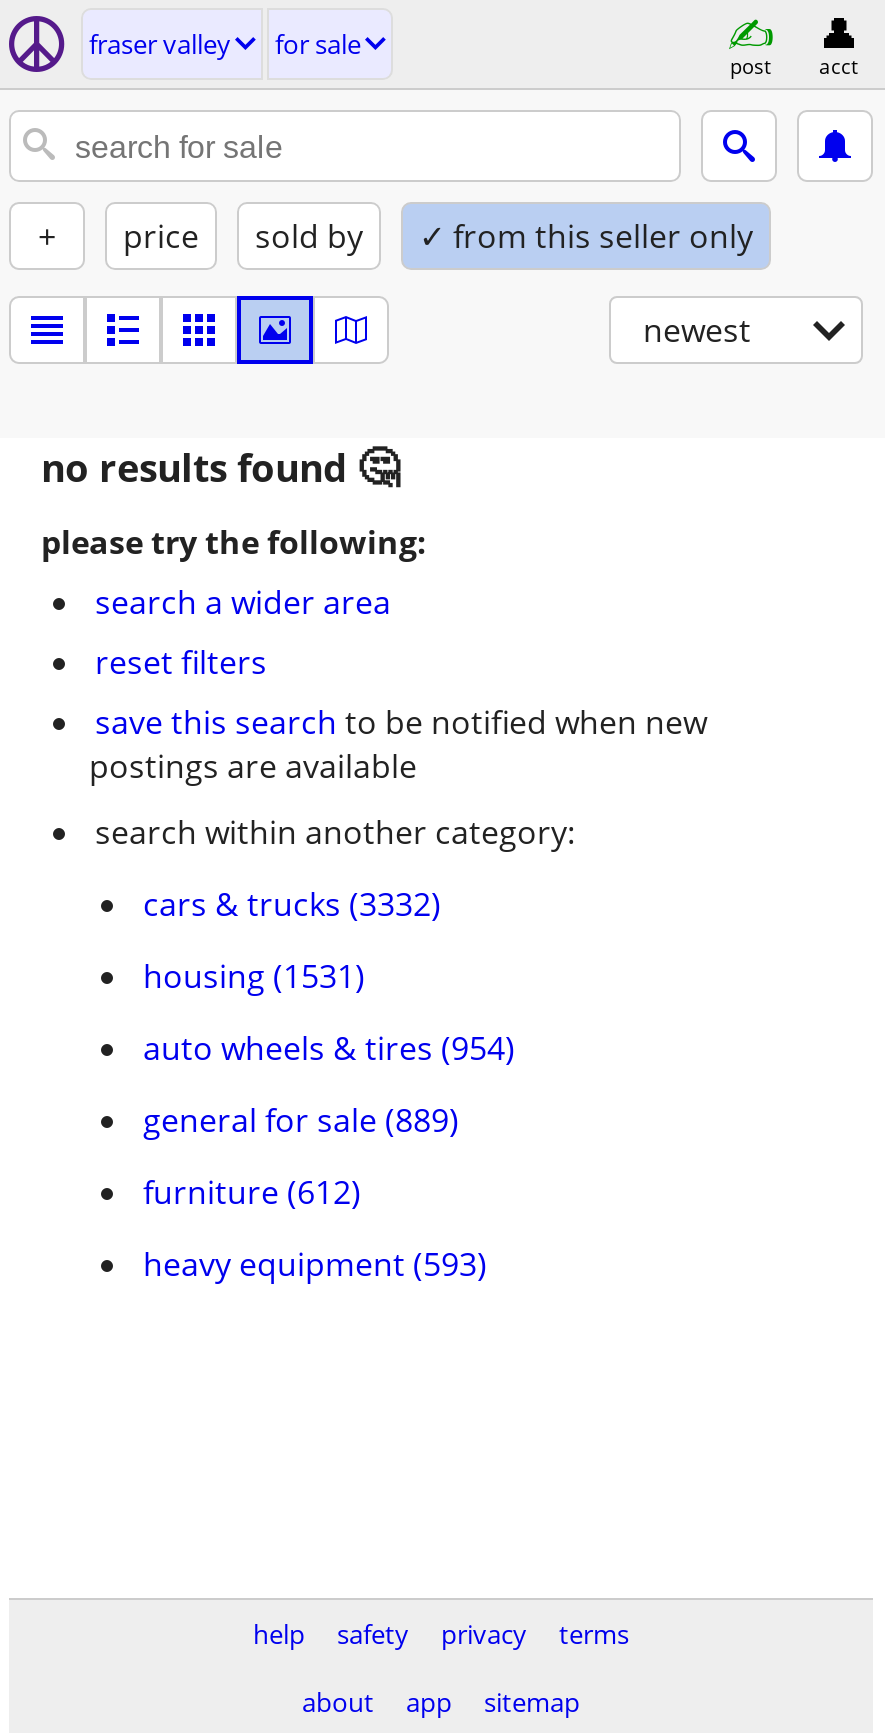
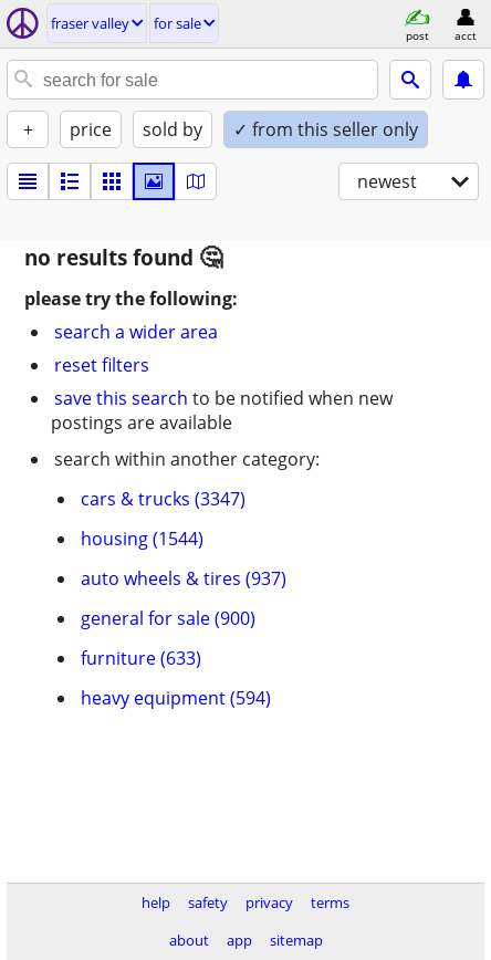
- cars & trucks (3332)
+ cars & trucks (3347)

- housing (1531)
+ housing (1544)

- auto wheels & tires (954)
+ auto wheels & tires (937)

- general for sale (889)
+ general for sale (900)

- furniture (612)
+ furniture (633)

- heavy equipment (593)
+ heavy equipment (594)
